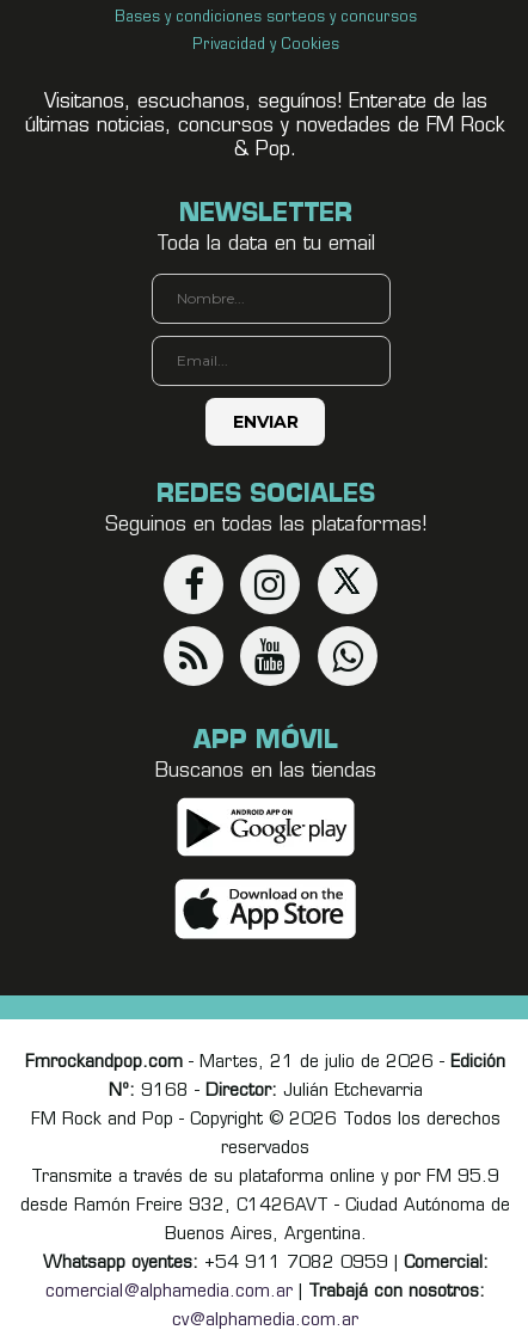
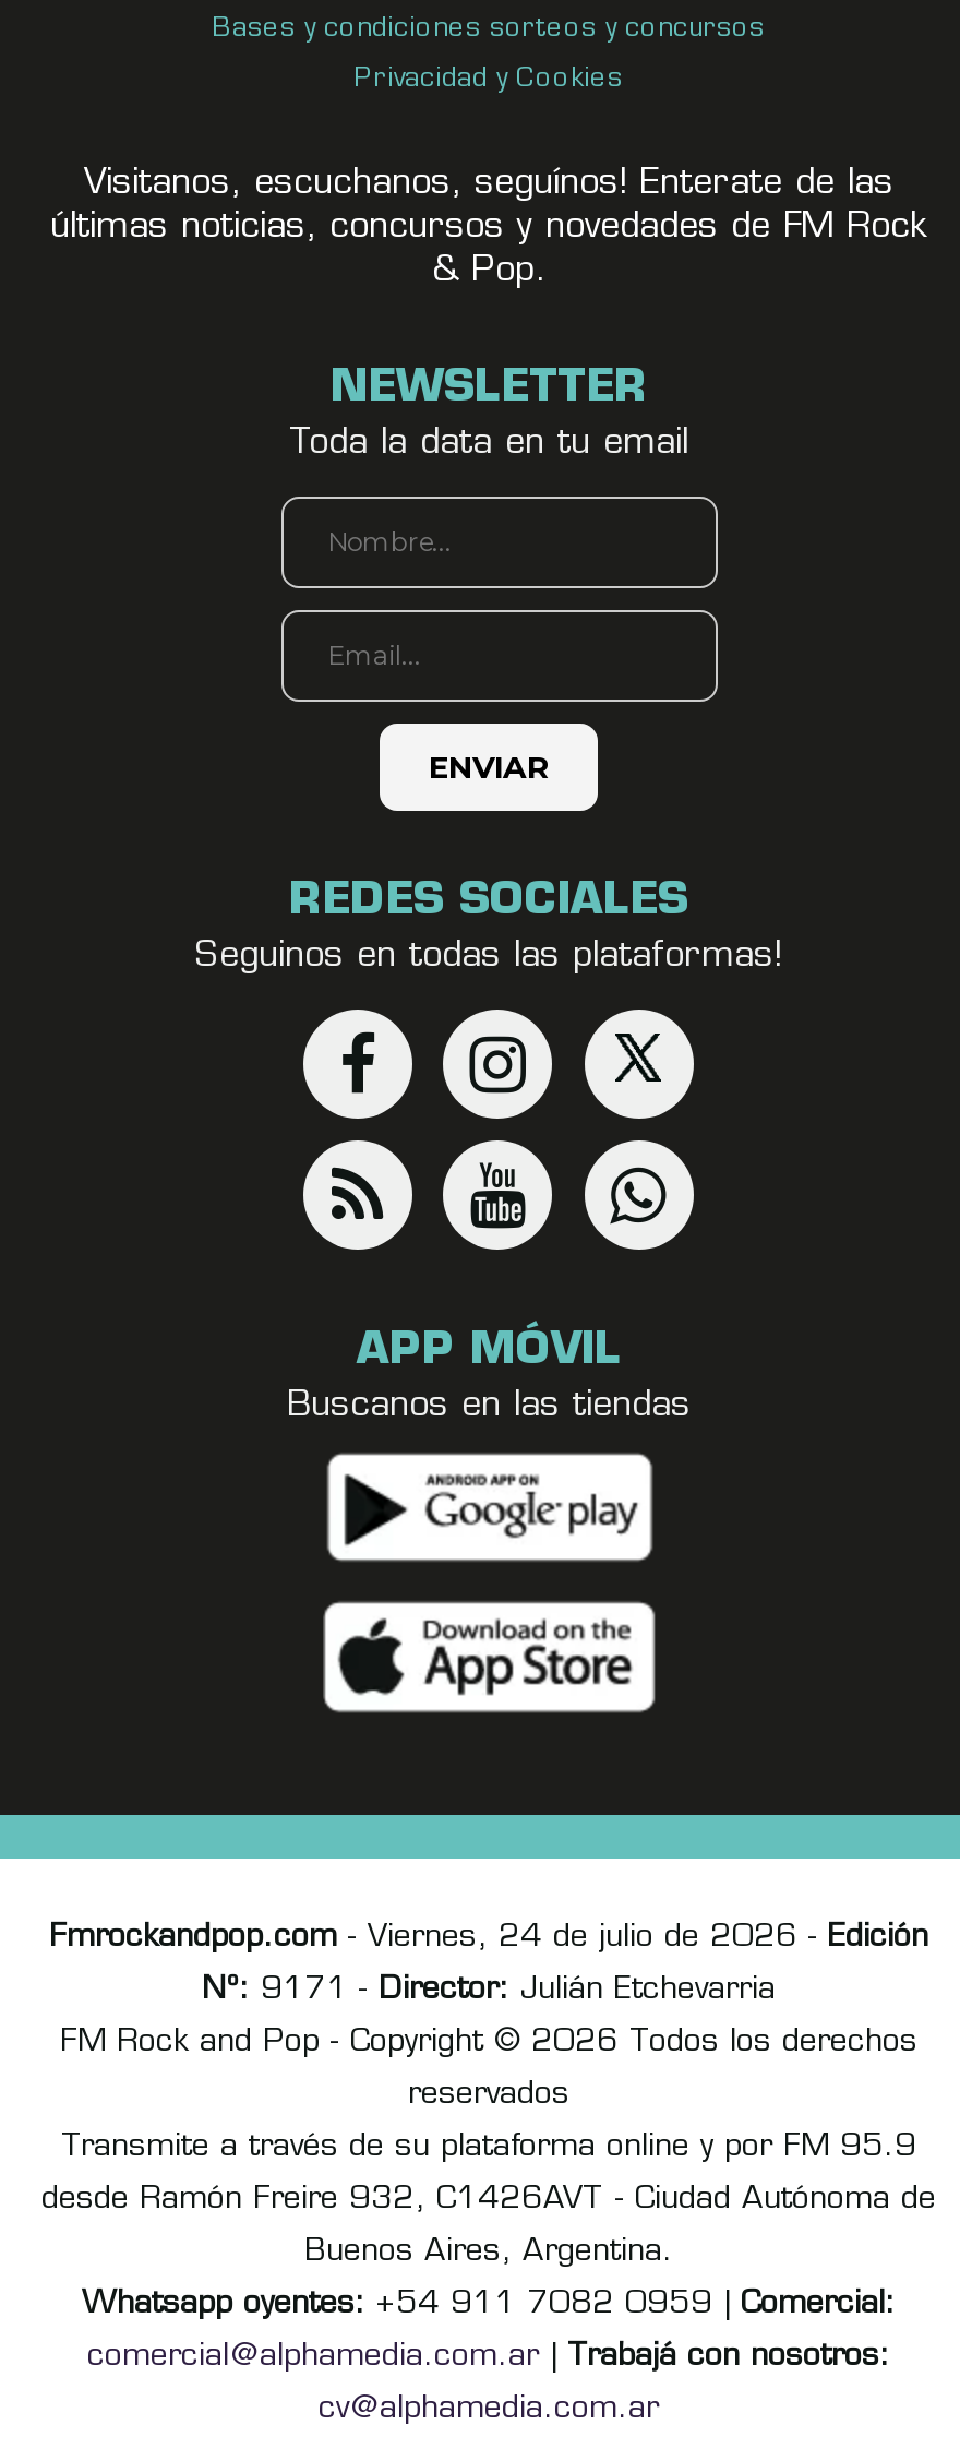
- Fmrockandpop.com - Martes, 21 de julio de 2026 - Edición
+ Fmrockandpop.com - Viernes, 24 de julio de 2026 - Edición

- Nº: 9168 - Director: Julián Etchevarria
+ Nº: 9171 - Director: Julián Etchevarria
